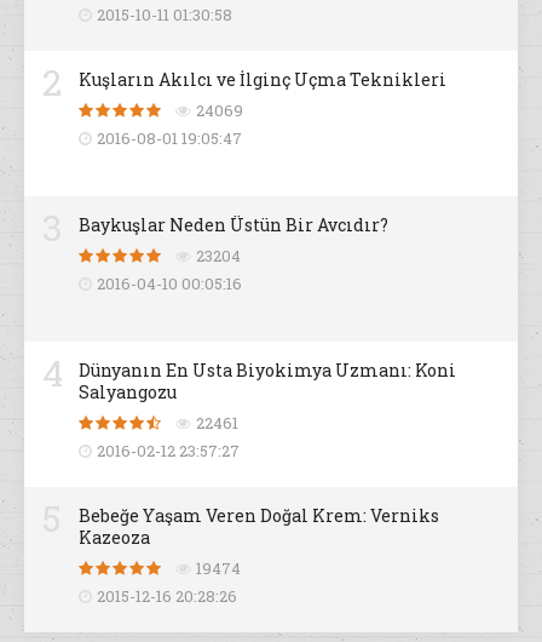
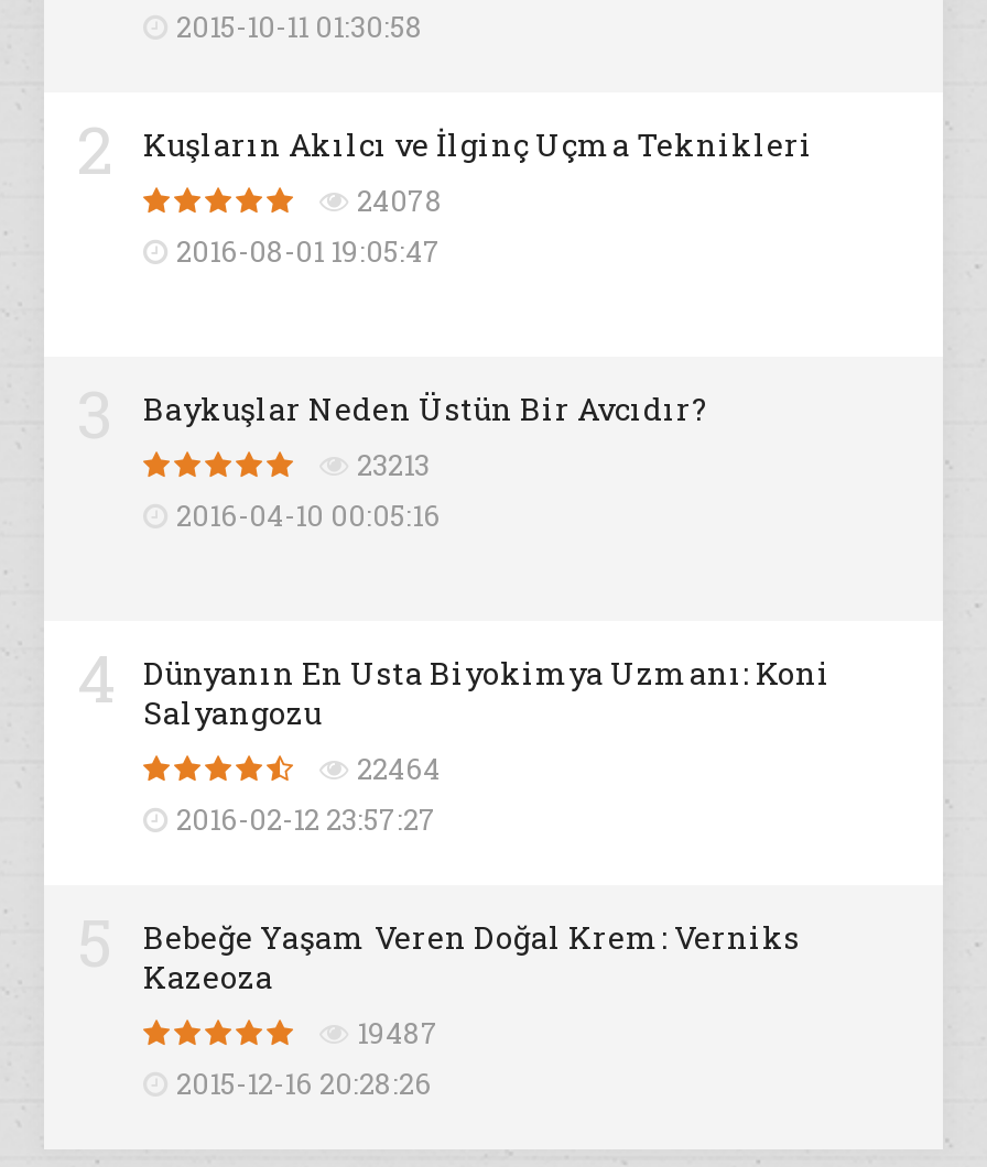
- 24069
+ 24078

- 23204
+ 23213

- 22461
+ 22464

- 19474
+ 19487
